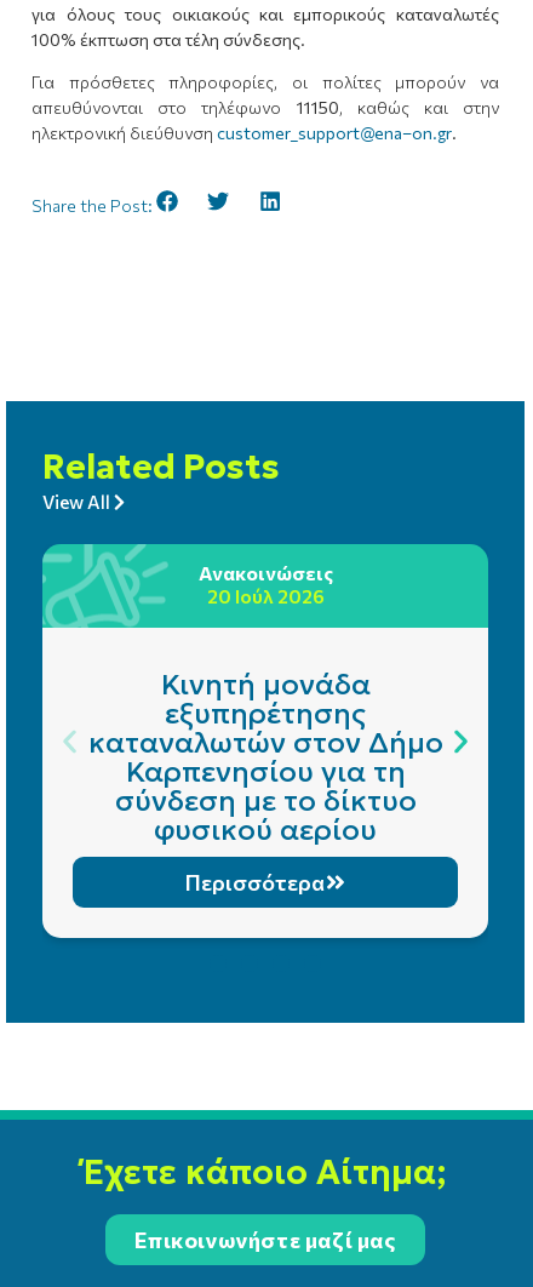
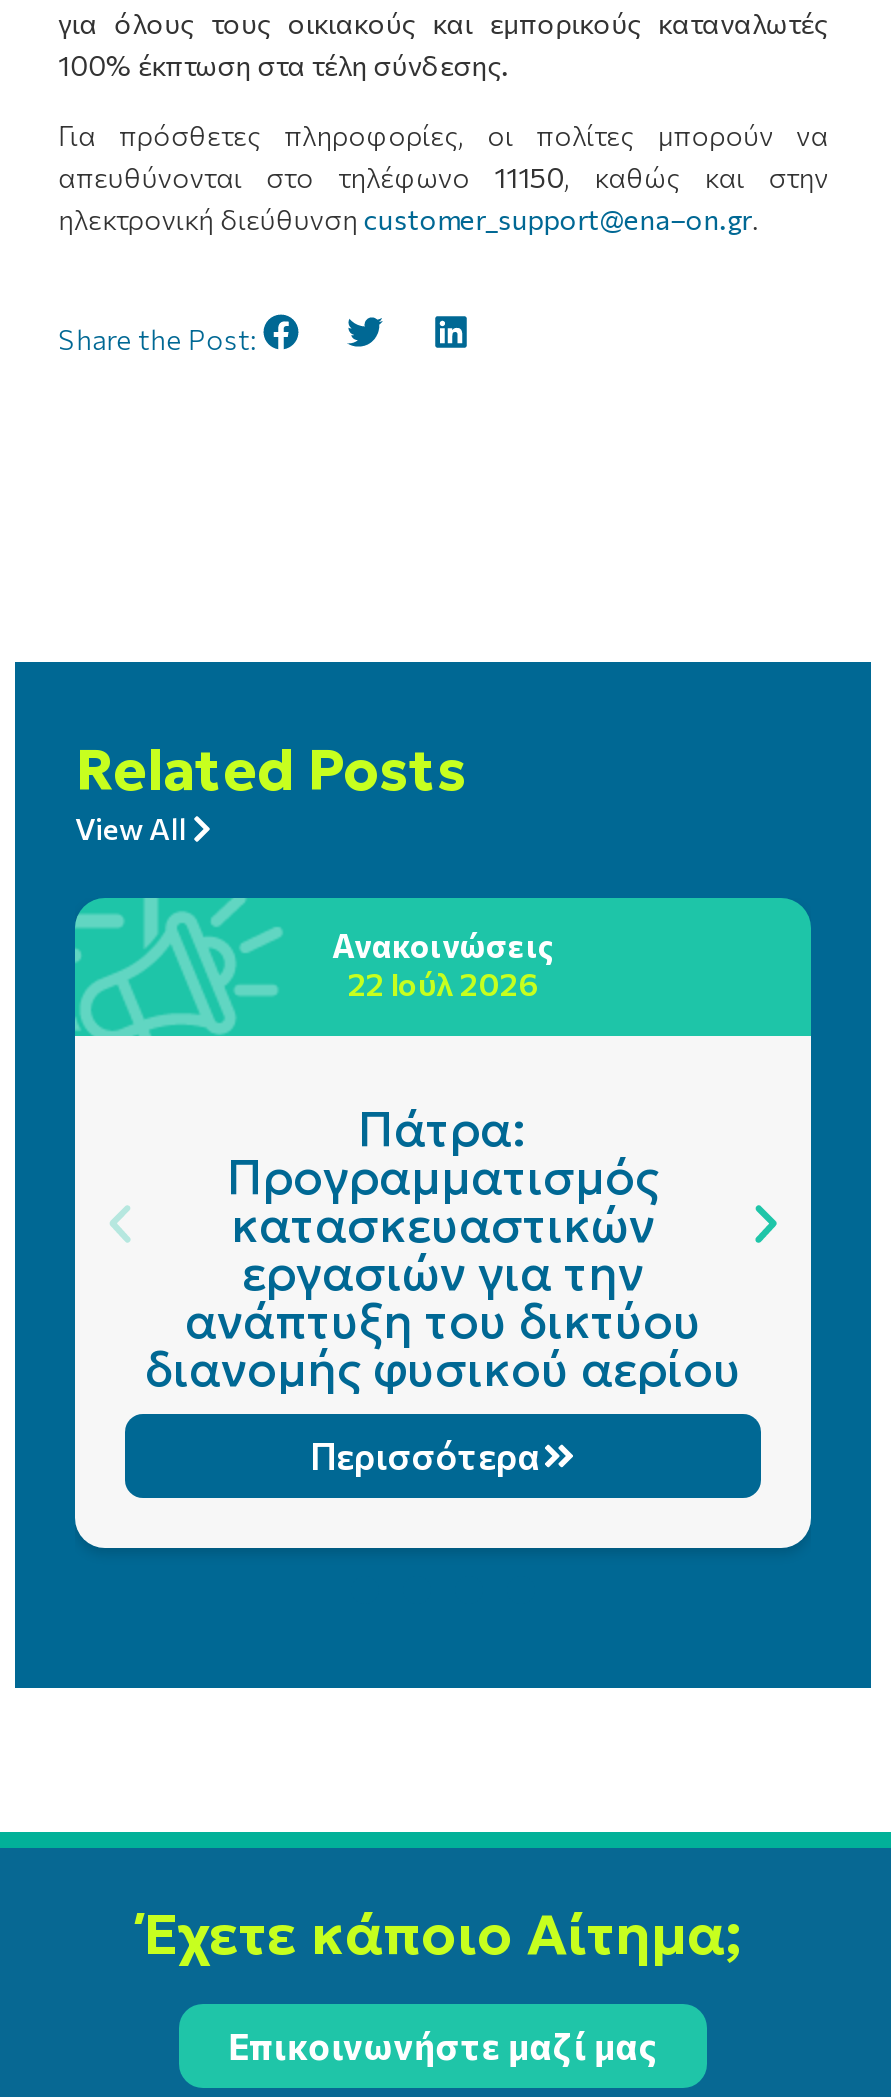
- 20 Ιούλ 2026
+ 22 Ιούλ 2026

- Κινητή μονάδα
- εξυπηρέτησης
- καταναλωτών στον Δήμο
- Καρπενησίου για τη
- σύνδεση με το δίκτυο
- φυσικού αερίου
+ Πάτρα:
+ Προγραμματισμός
+ κατασκευαστικών
+ εργασιών για την
+ ανάπτυξη του δικτύου
+ διανομής φυσικού αερίου
